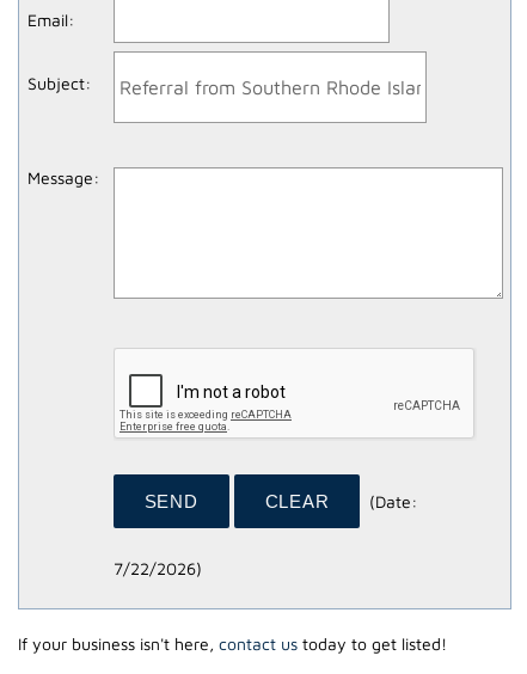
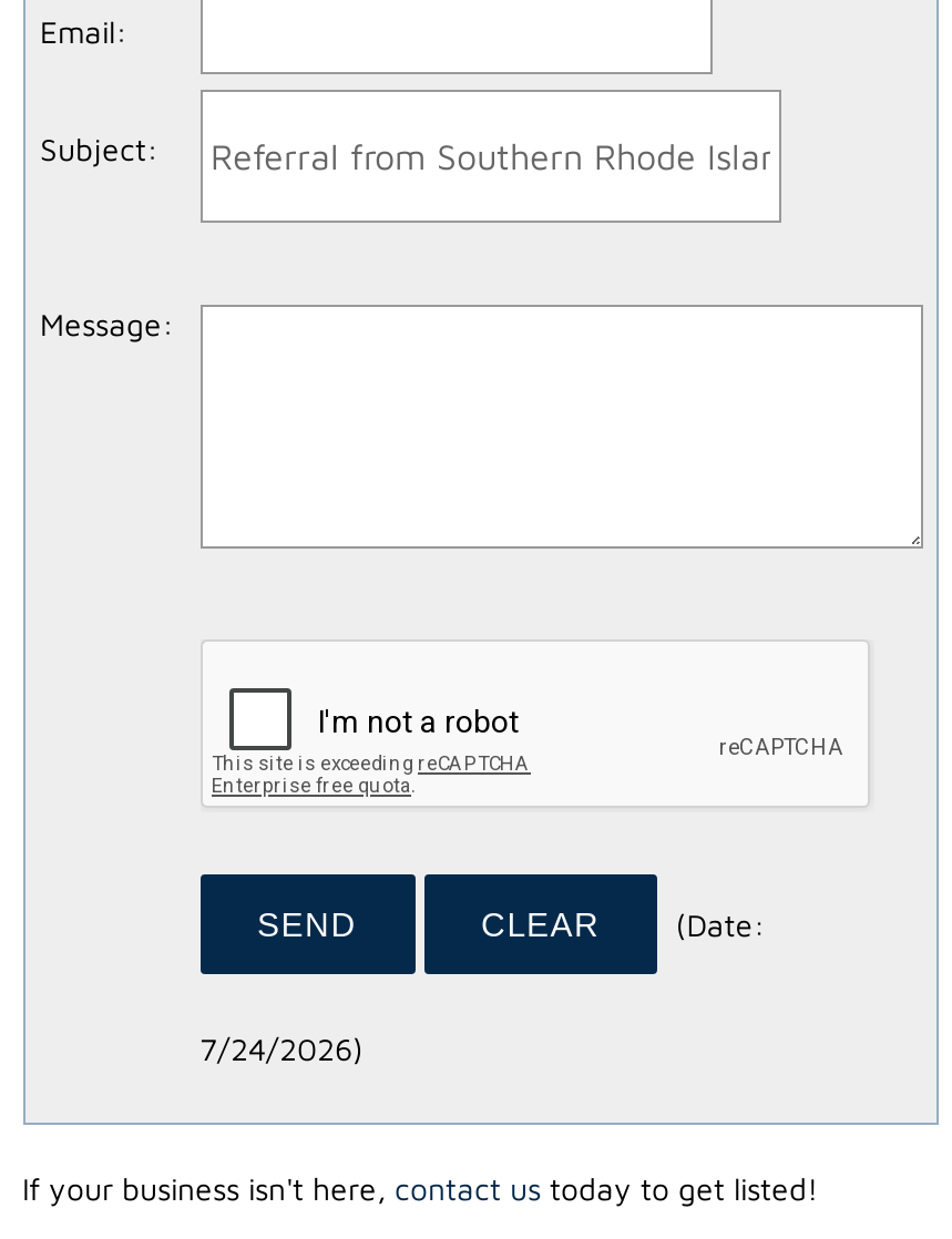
- 7/22/2026)
+ 7/24/2026)
